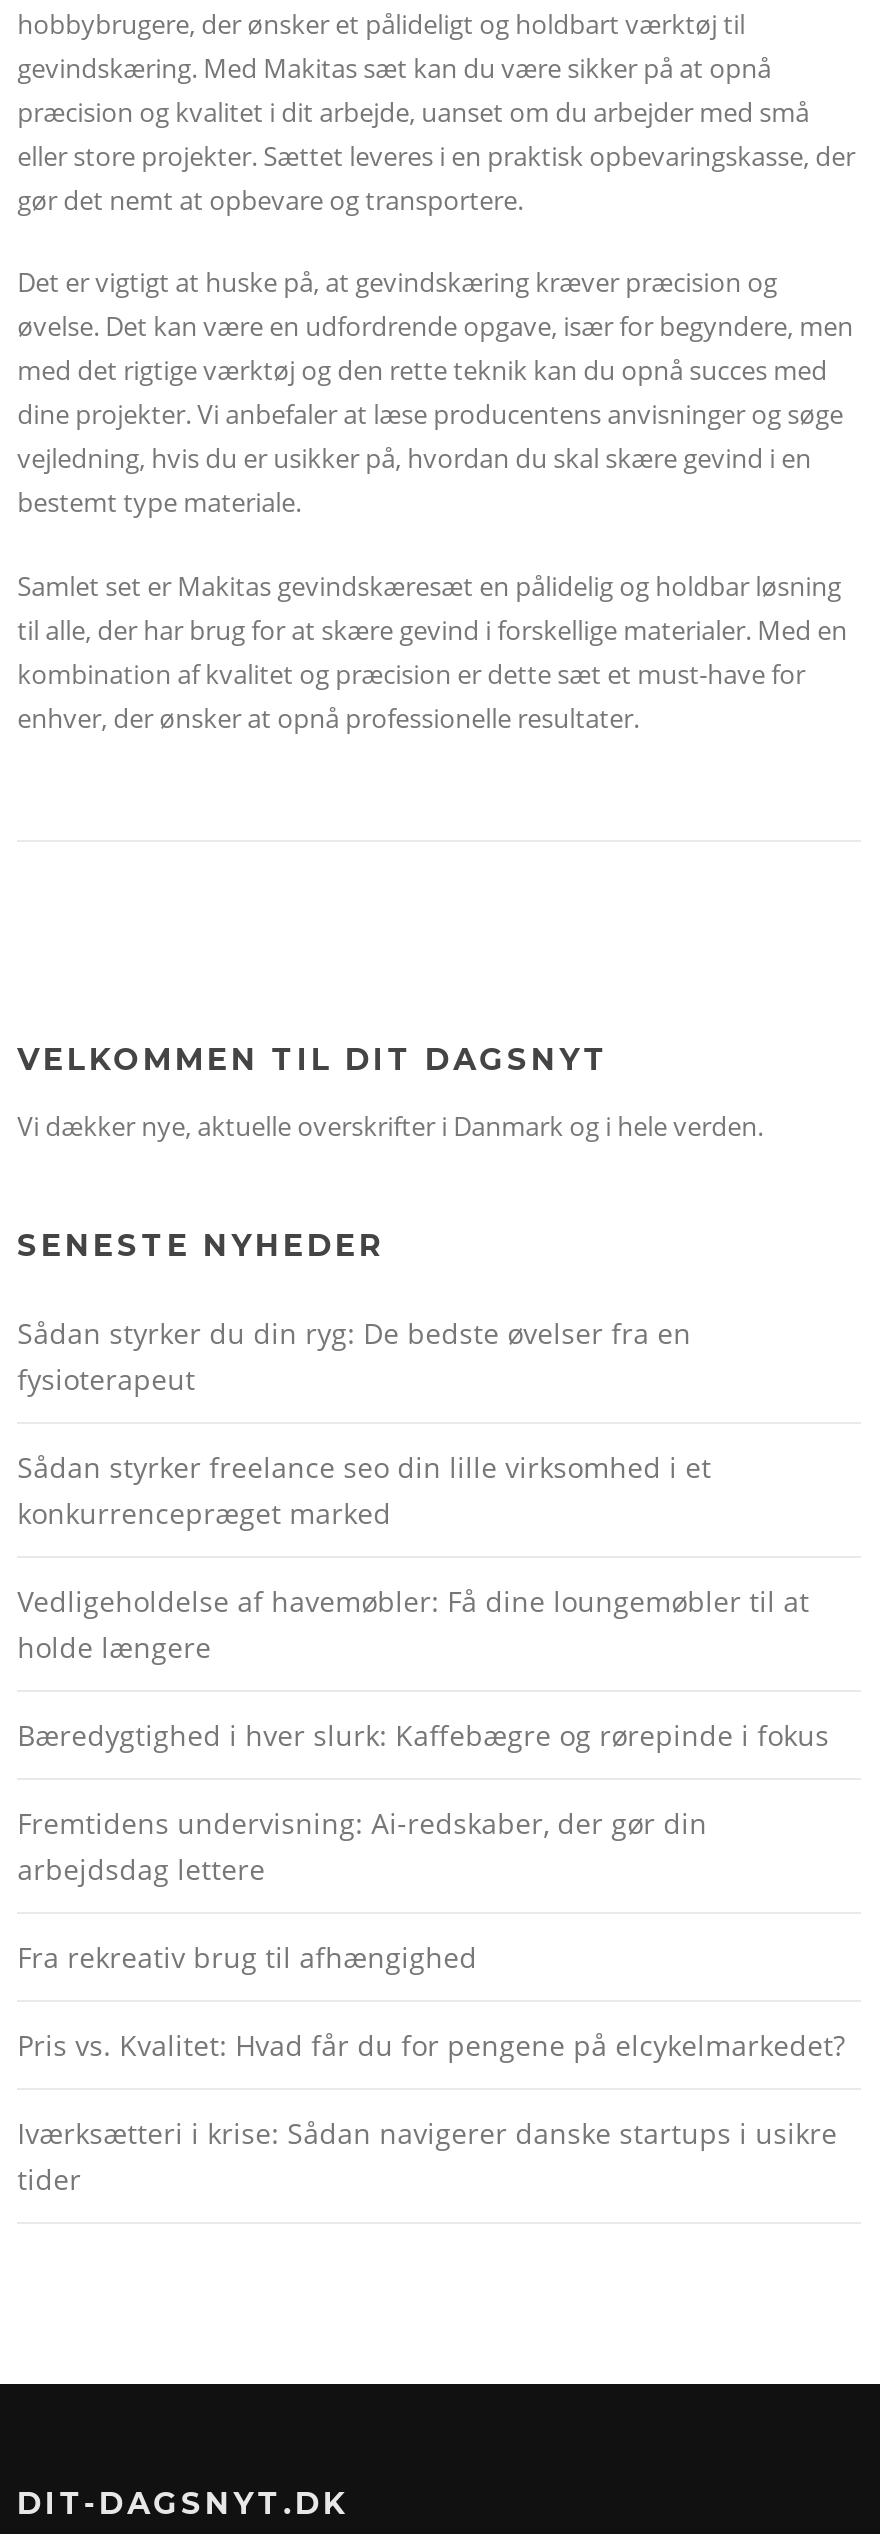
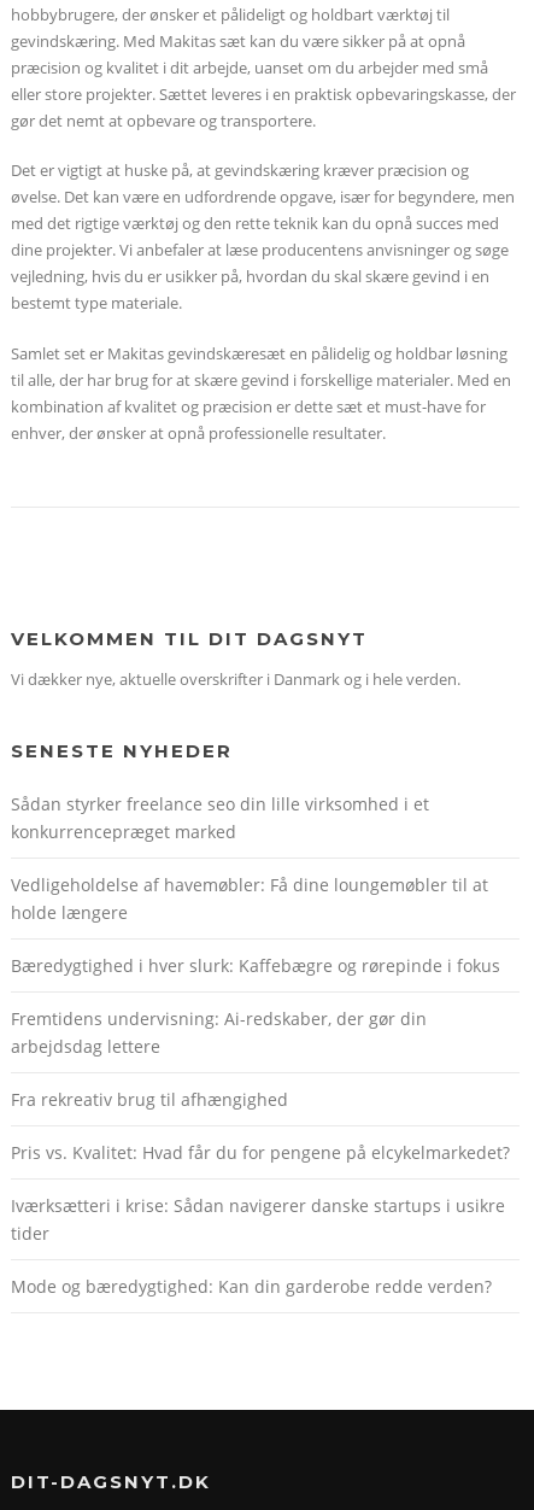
- Sådan styrker du din ryg: De bedste øvelser fra en
- fysioterapeut

moved up: Sådan styrker freelance seo din lille virksomhed i et | konkurrencepræget marked | Vedligeholdelse af havemøbler: Få dine loungemøbler til at | ... | Iværksætteri i krise: Sådan navigerer danske startups i usikre | tider

+ Mode og bæredygtighed: Kan din garderobe redde verden?
